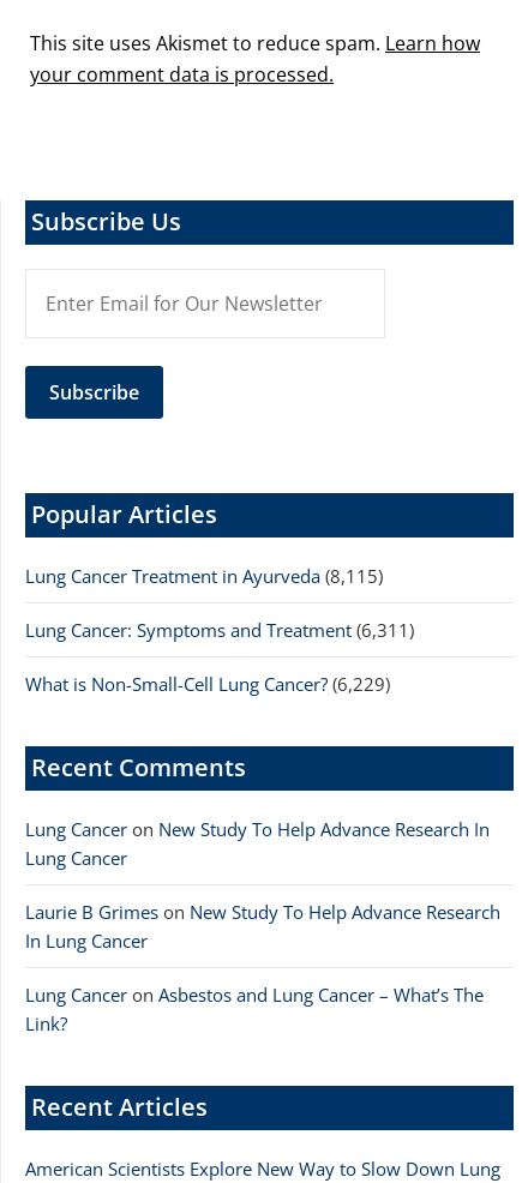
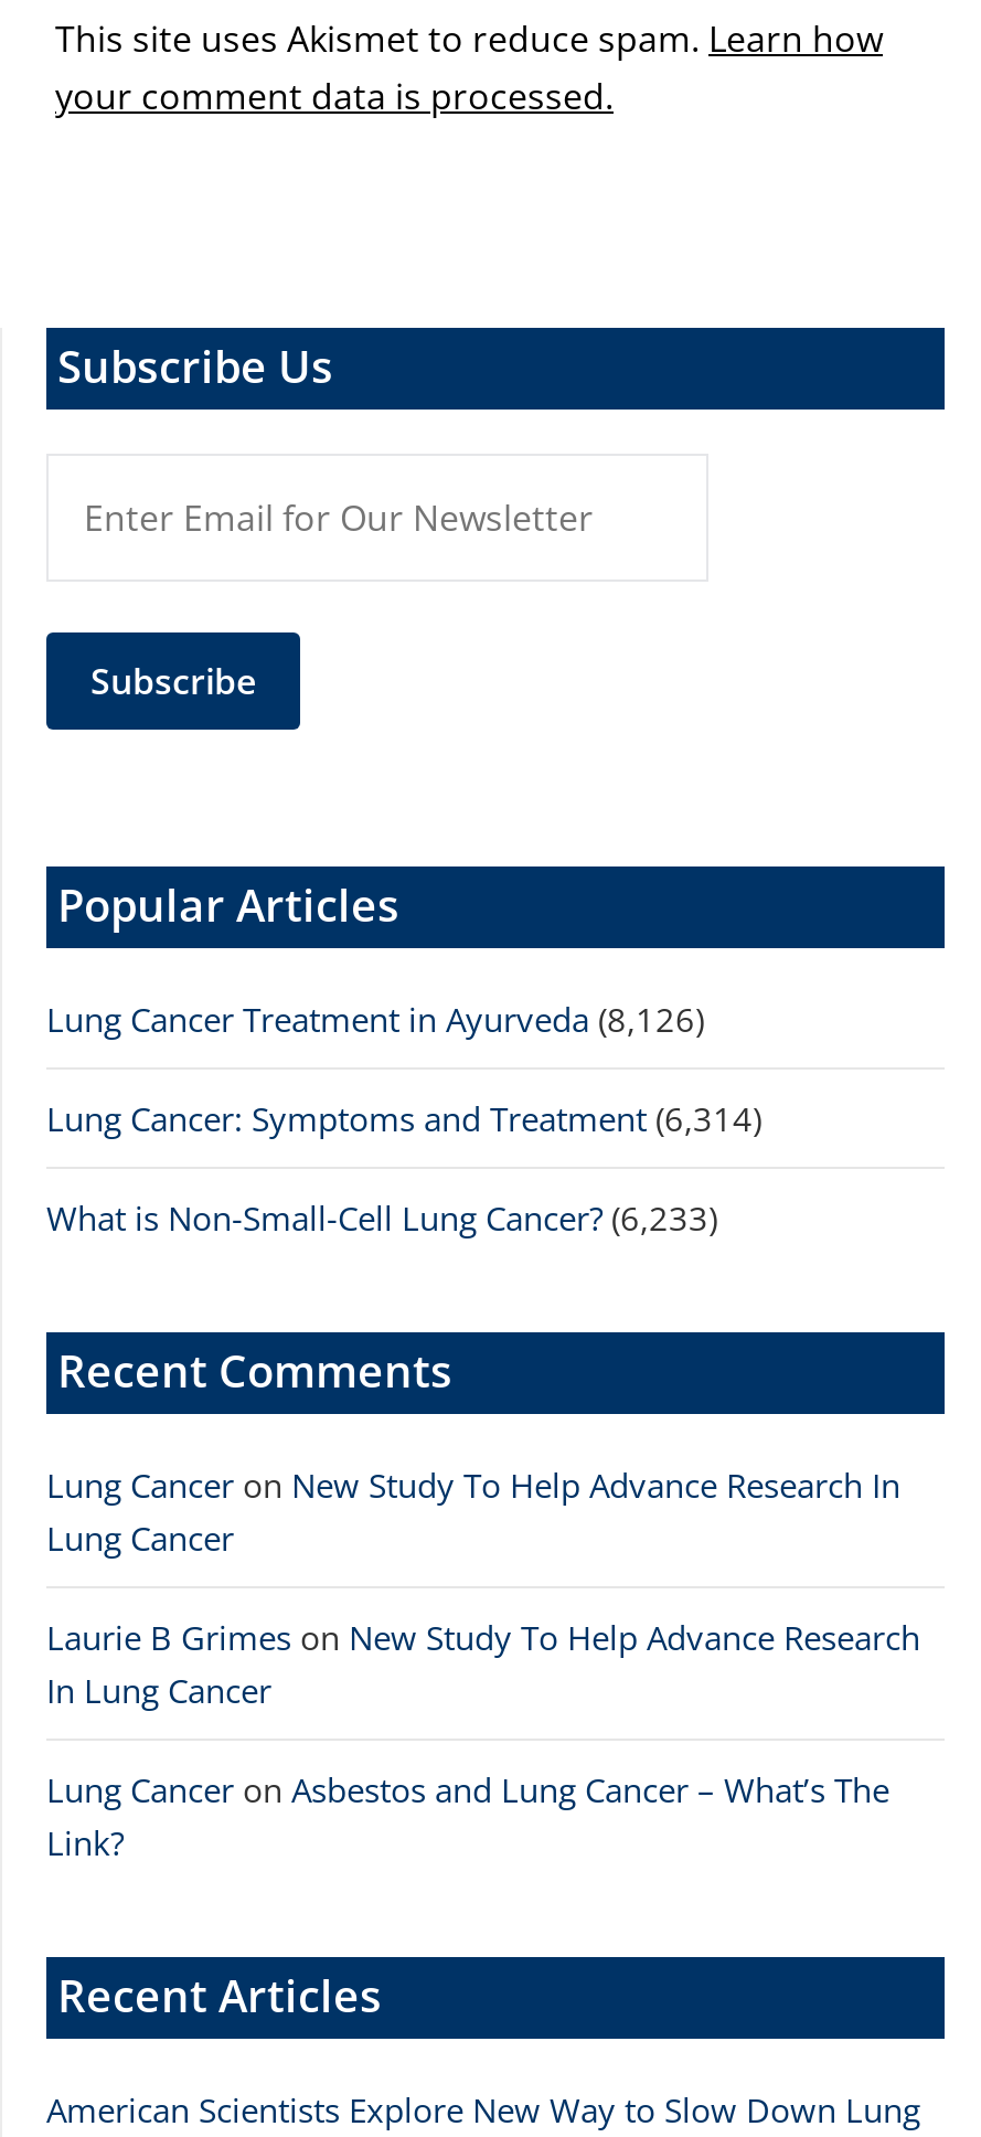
- Lung Cancer Treatment in Ayurveda (8,115)
+ Lung Cancer Treatment in Ayurveda (8,126)

- Lung Cancer: Symptoms and Treatment (6,311)
+ Lung Cancer: Symptoms and Treatment (6,314)

- What is Non-Small-Cell Lung Cancer? (6,229)
+ What is Non-Small-Cell Lung Cancer? (6,233)
